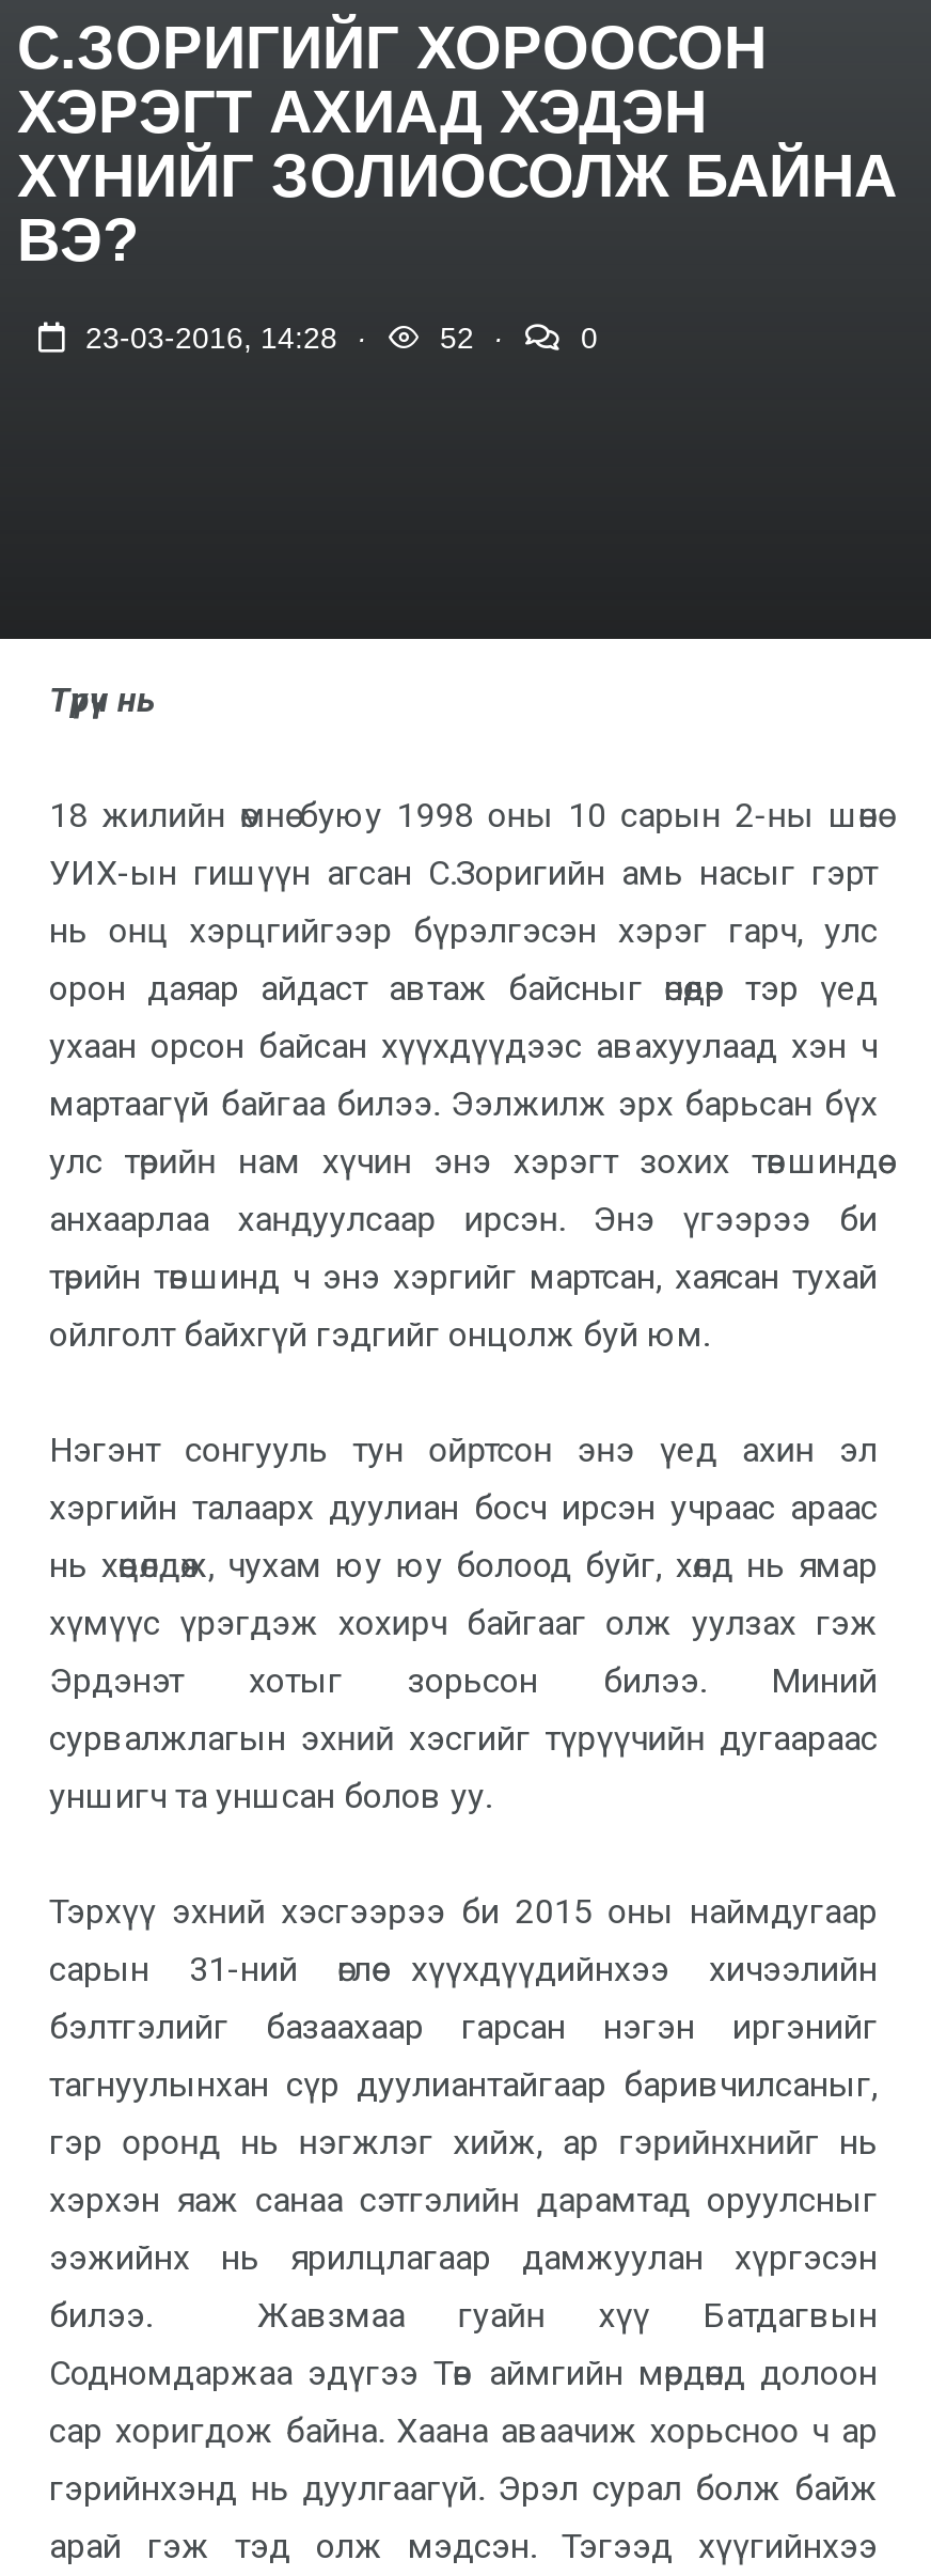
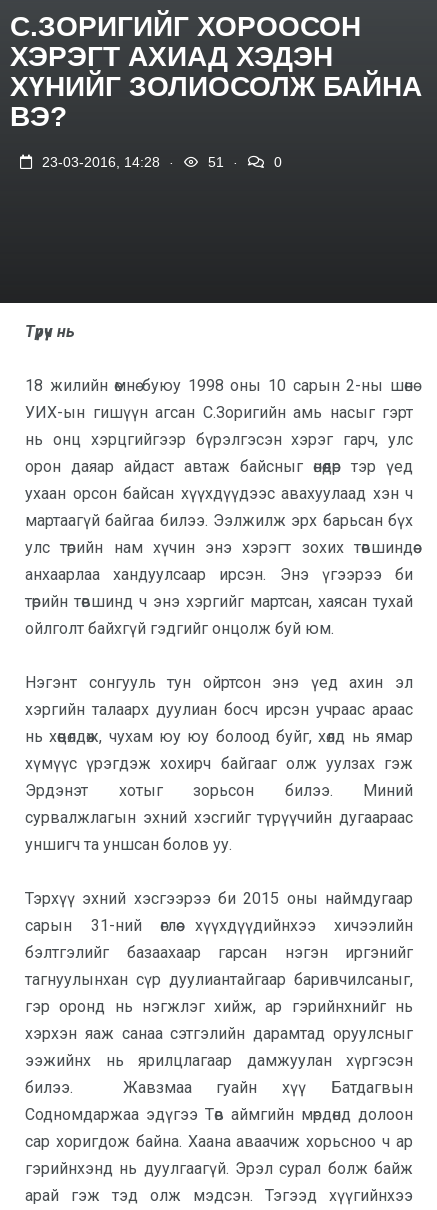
- 52
+ 51
